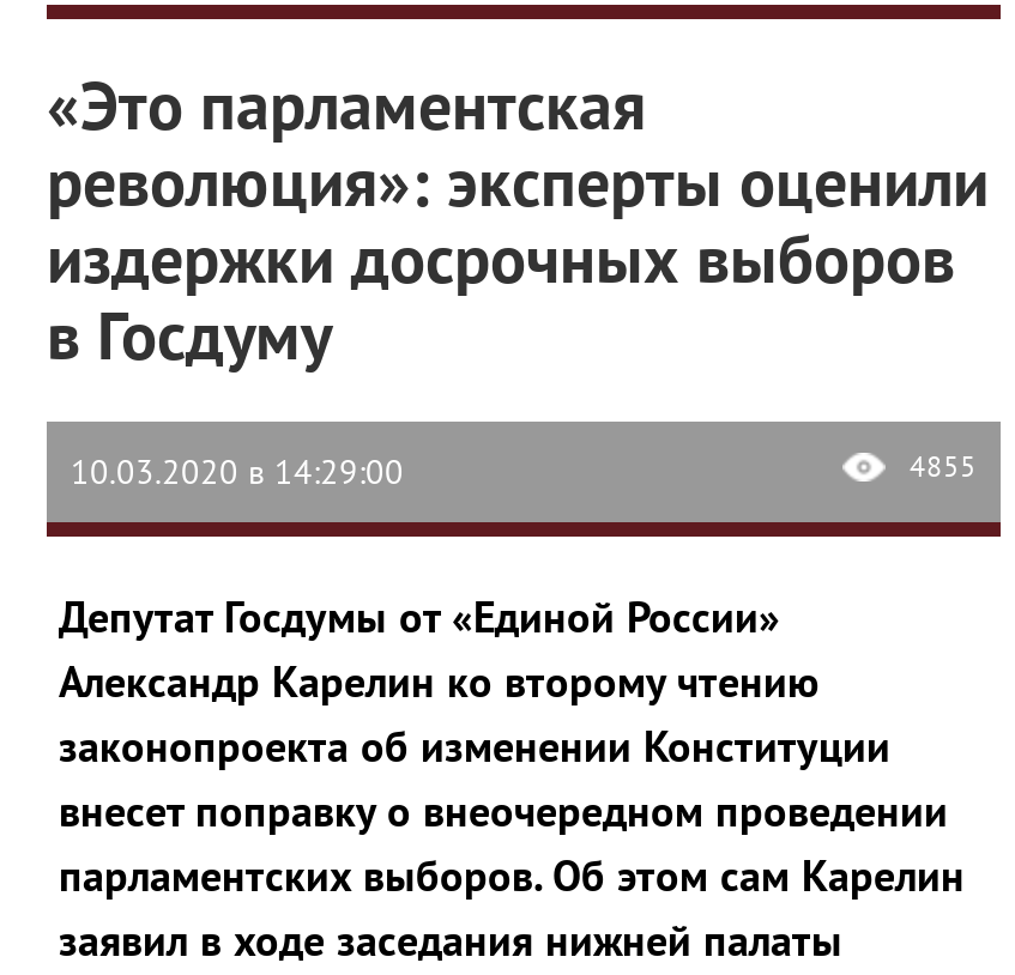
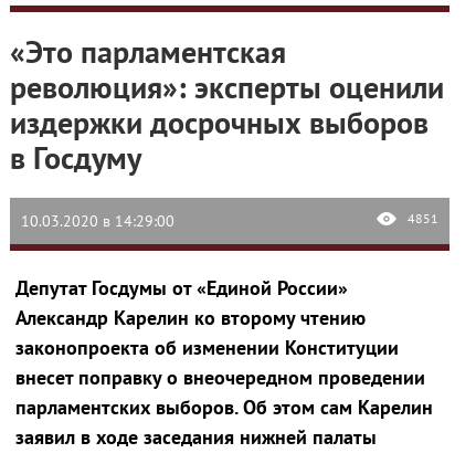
- 4855
+ 4851
